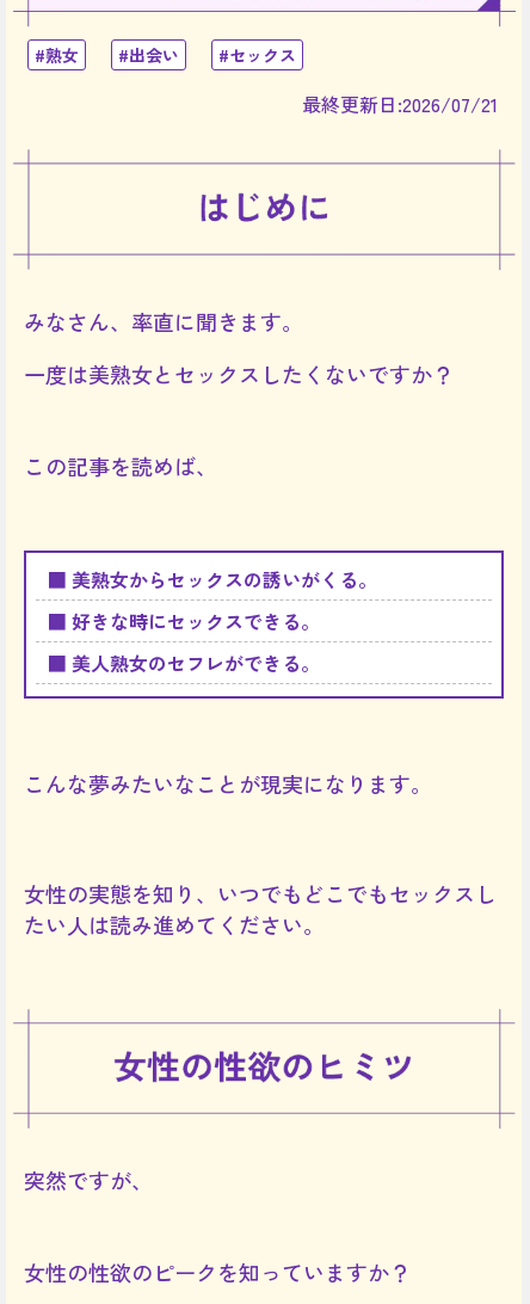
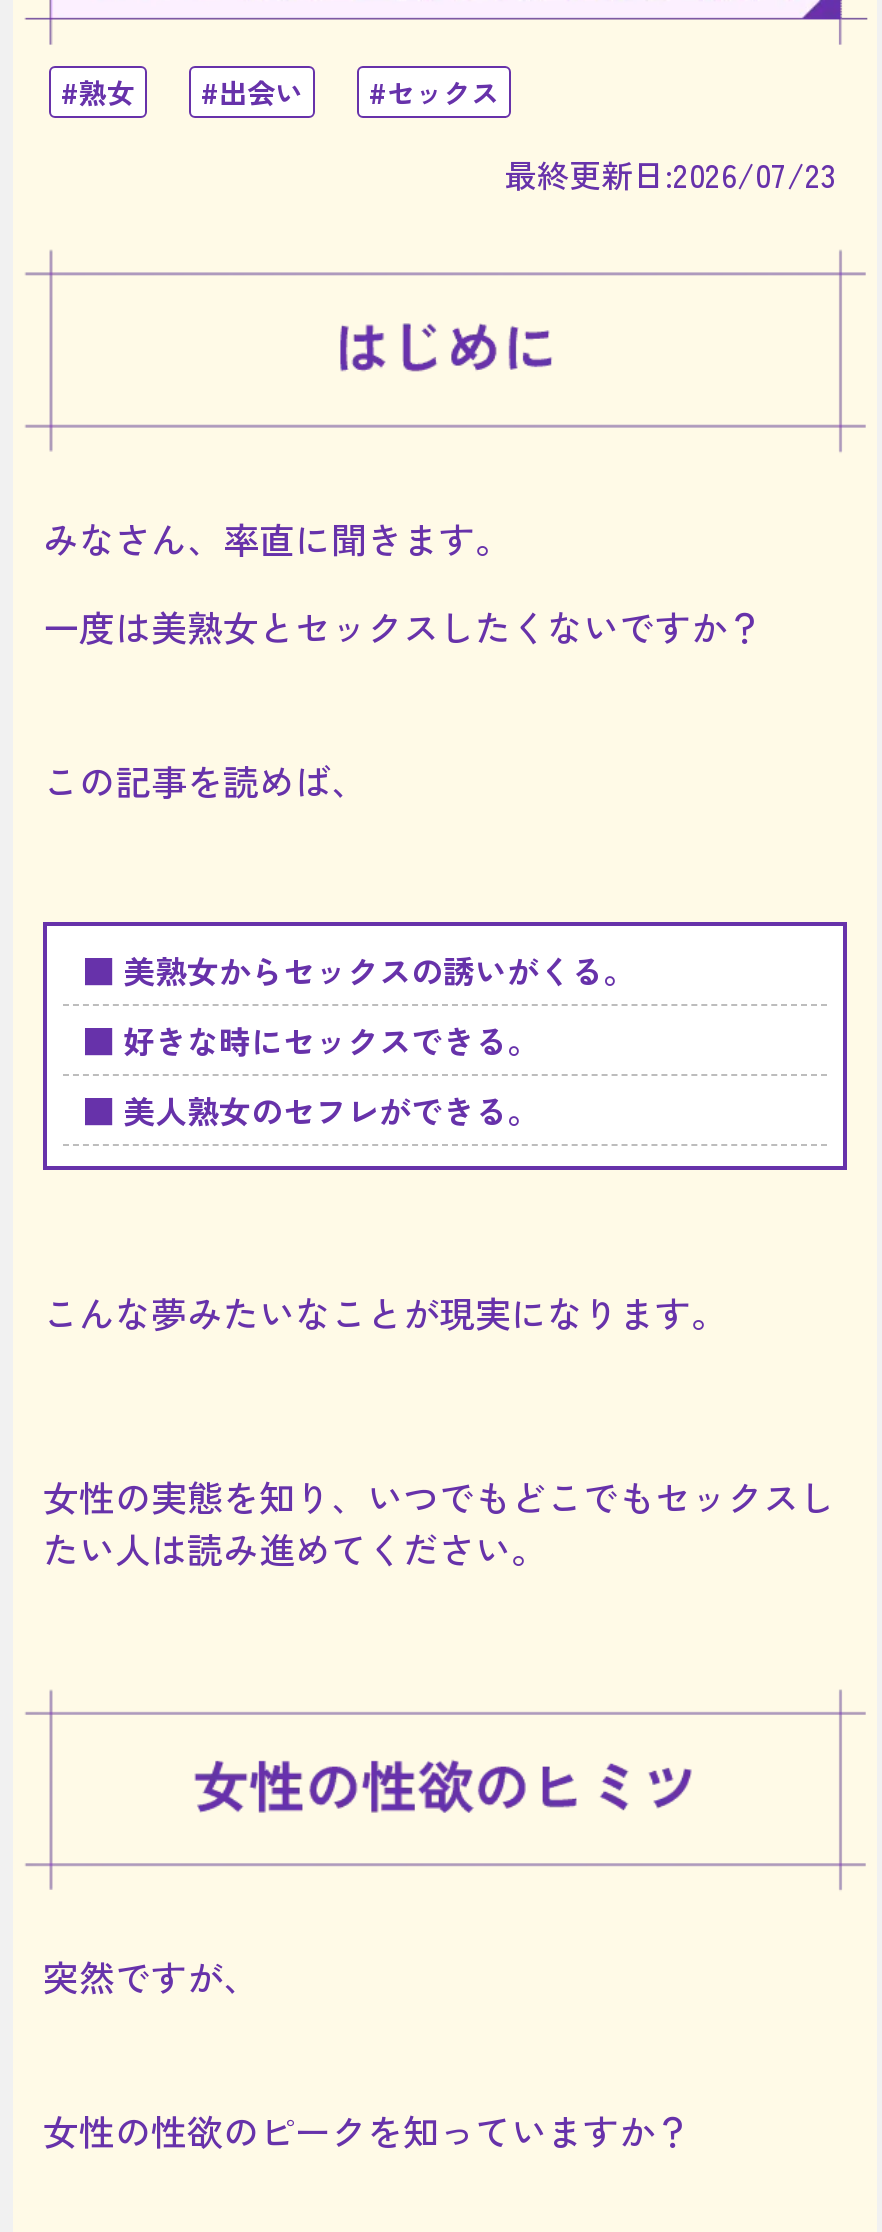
- 最終更新日:2026/07/21
+ 最終更新日:2026/07/23
